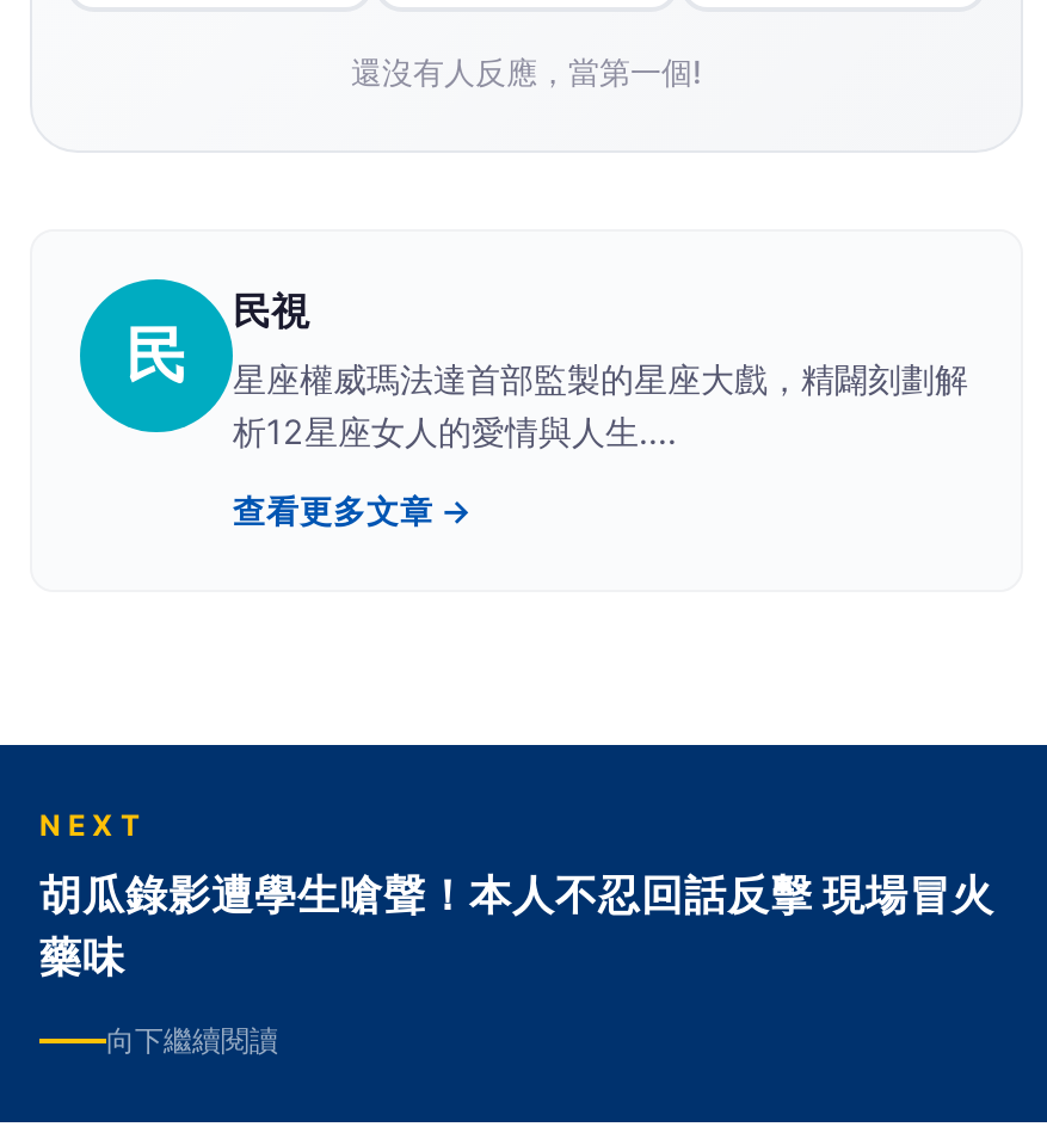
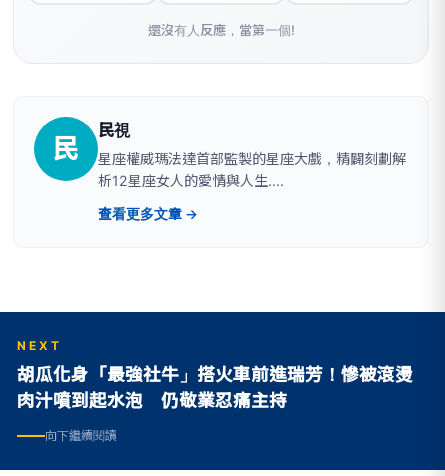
- 胡瓜錄影遭學生嗆聲！本人不忍回話反擊 現場冒火
- 藥味
+ 胡瓜化身「最強社牛」搭火車前進瑞芳！慘被滾燙
+ 肉汁噴到起水泡 仍敬業忍痛主持
